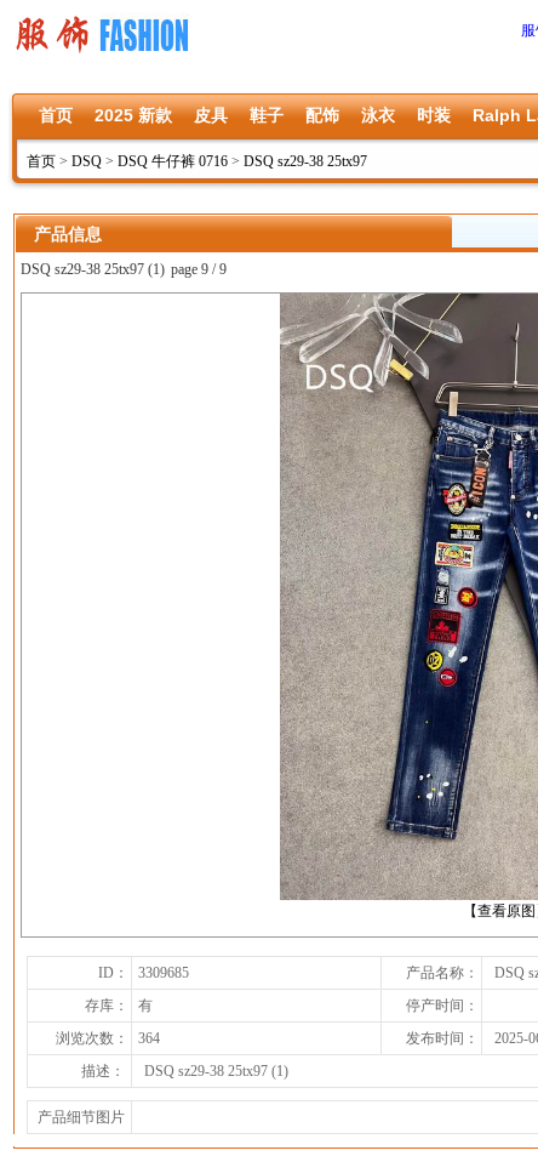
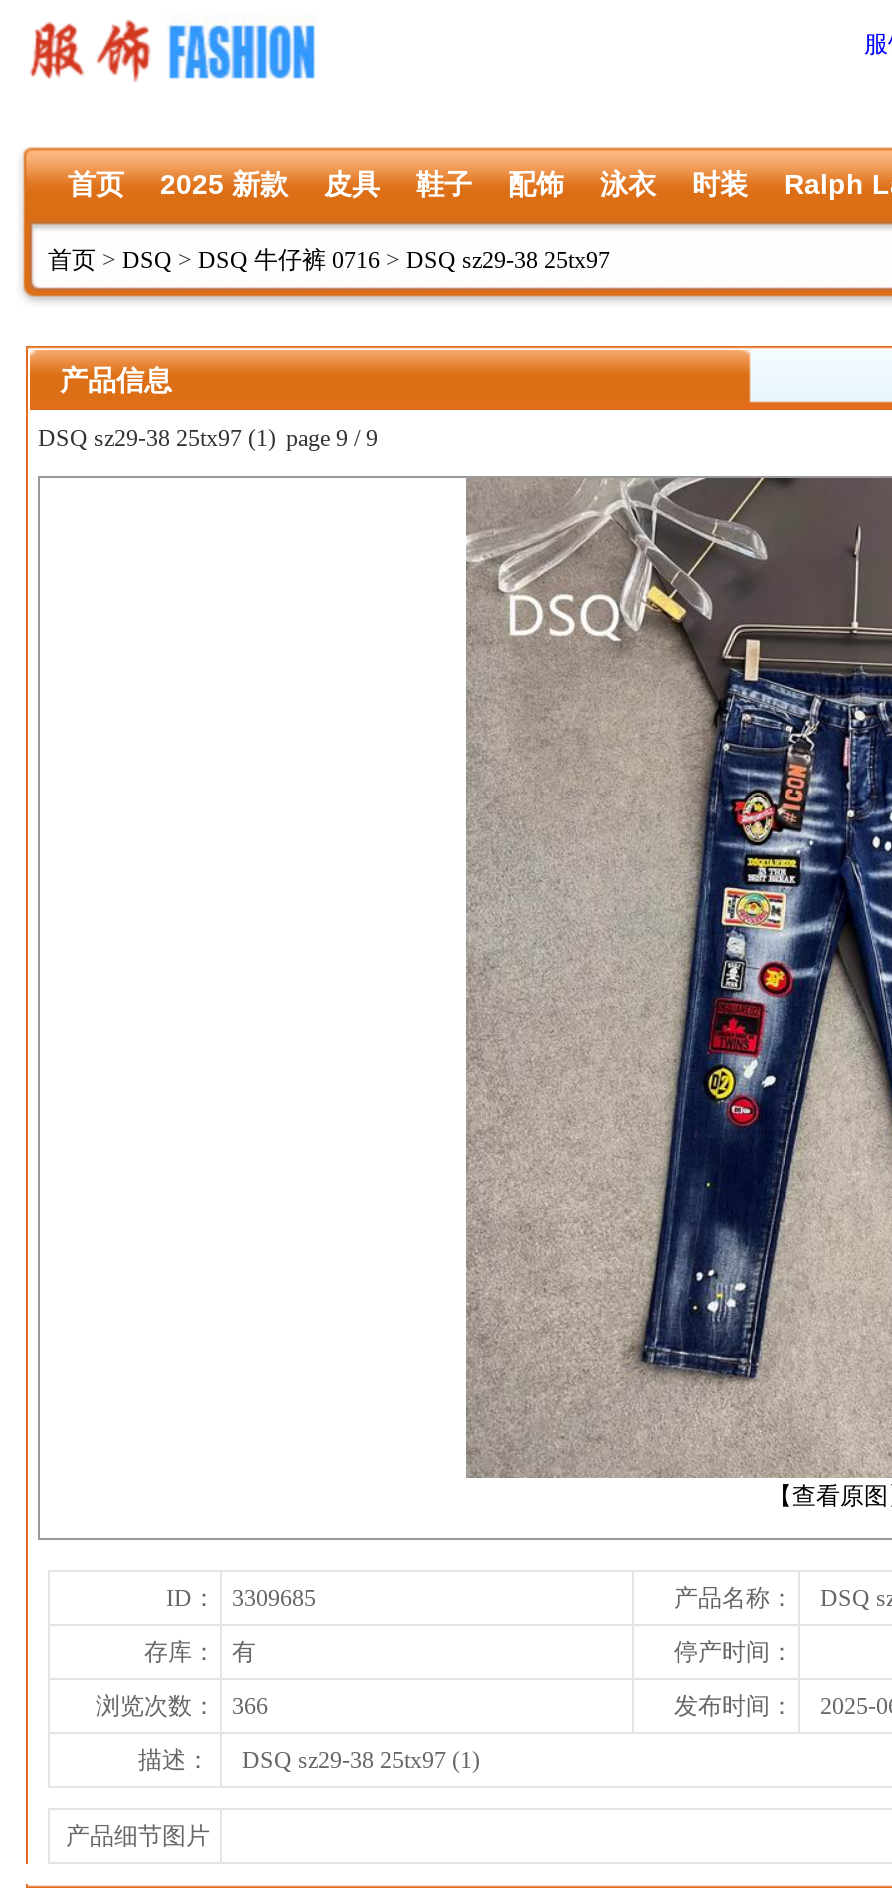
- 浏览次数： 364
+ 浏览次数： 366
